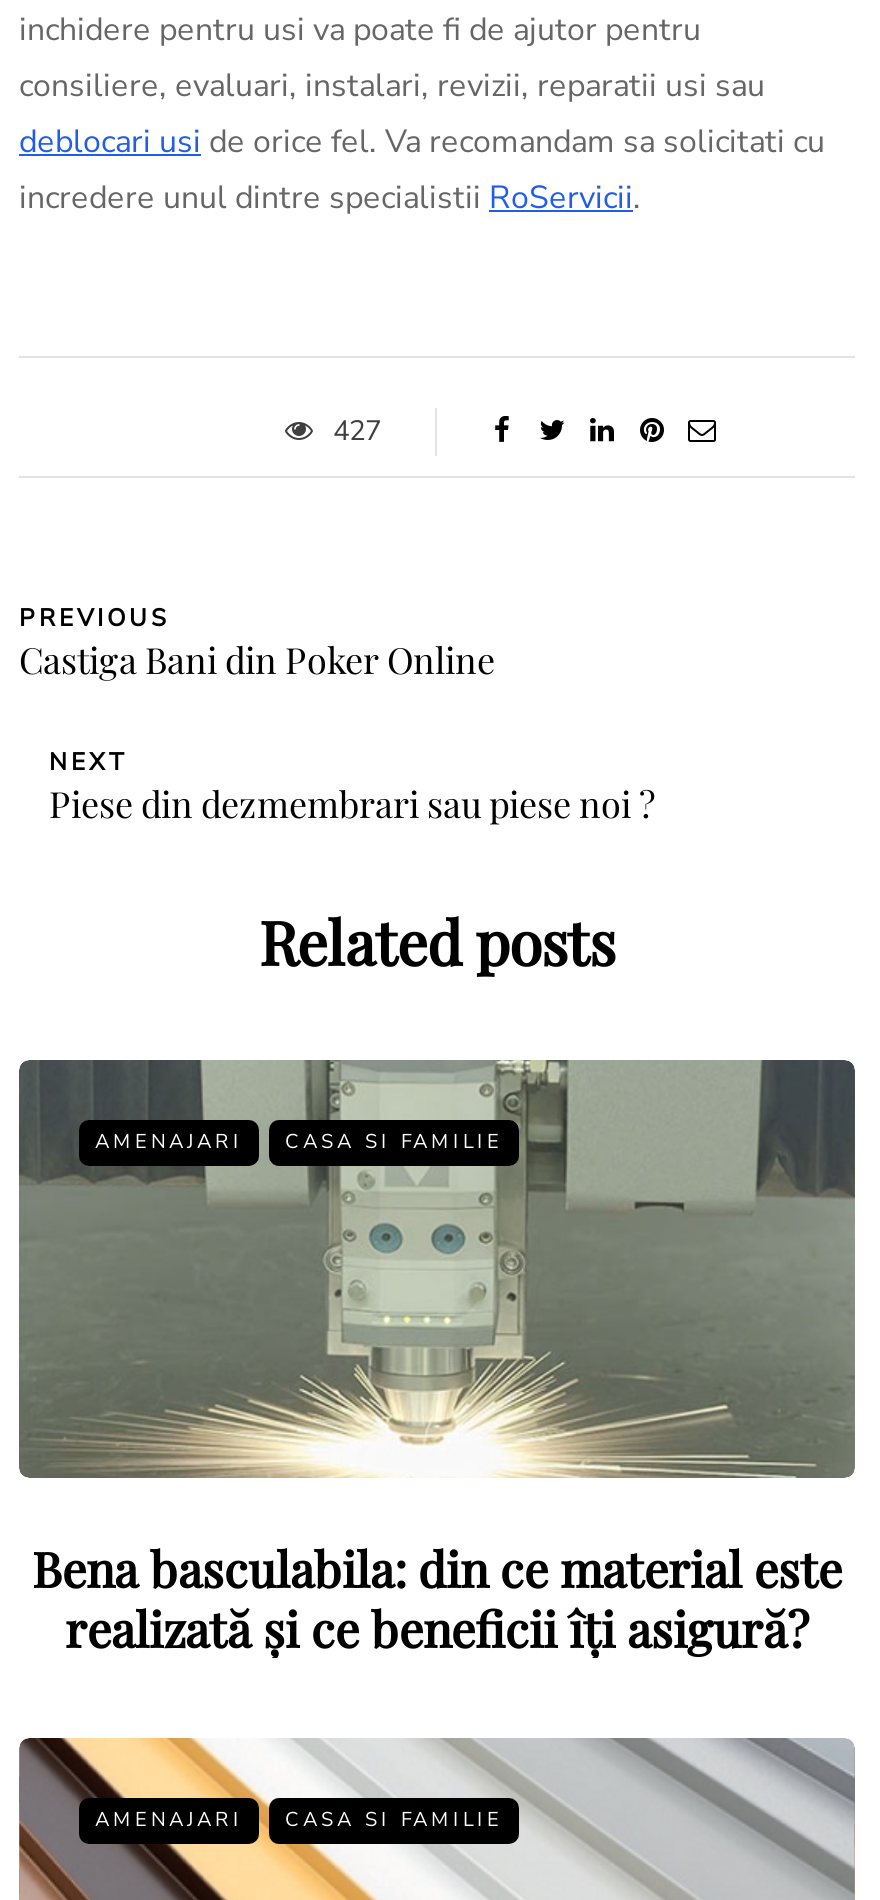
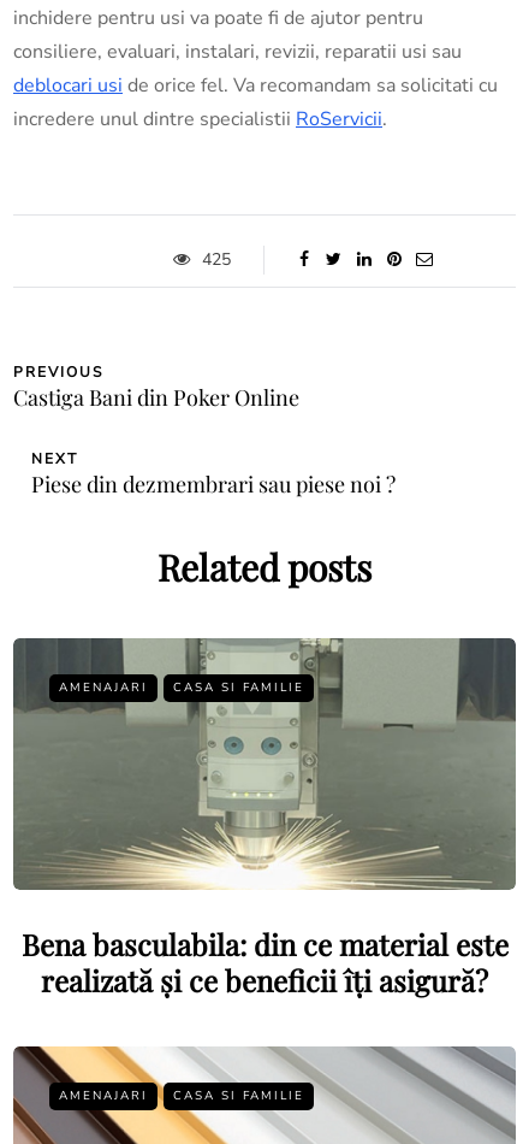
- 427
+ 425
